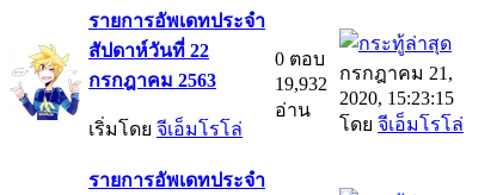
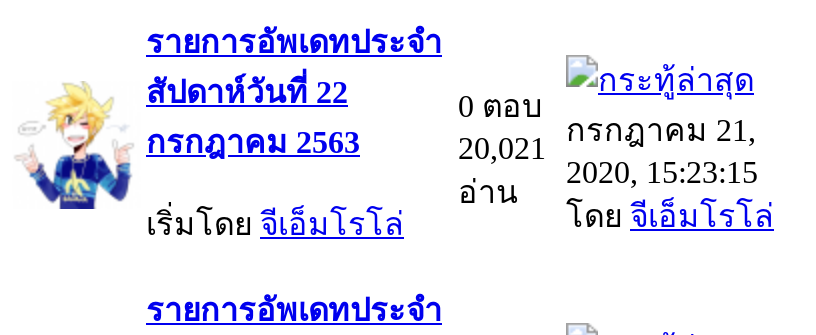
- 19,932
+ 20,021
